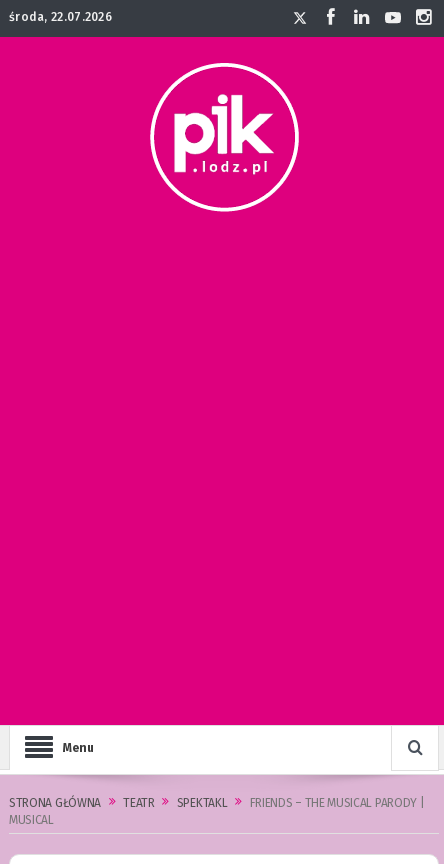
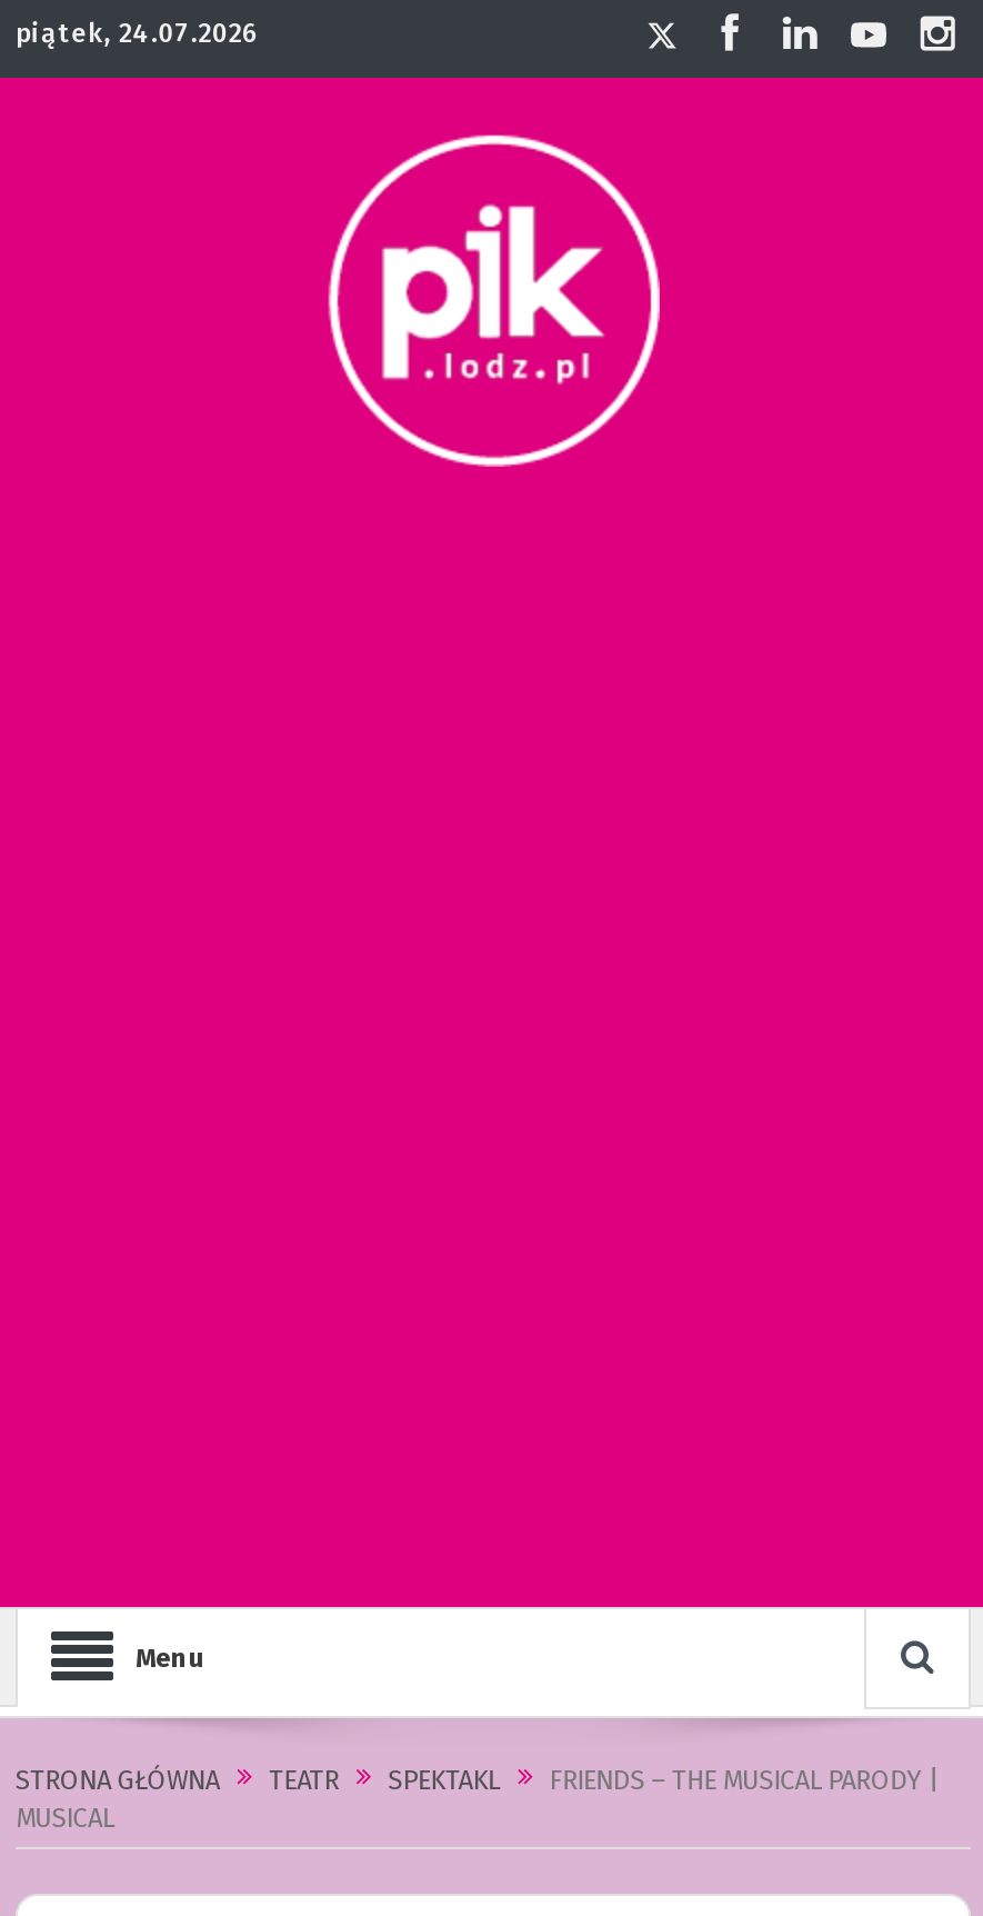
- środa, 22.07.2026
+ piątek, 24.07.2026
